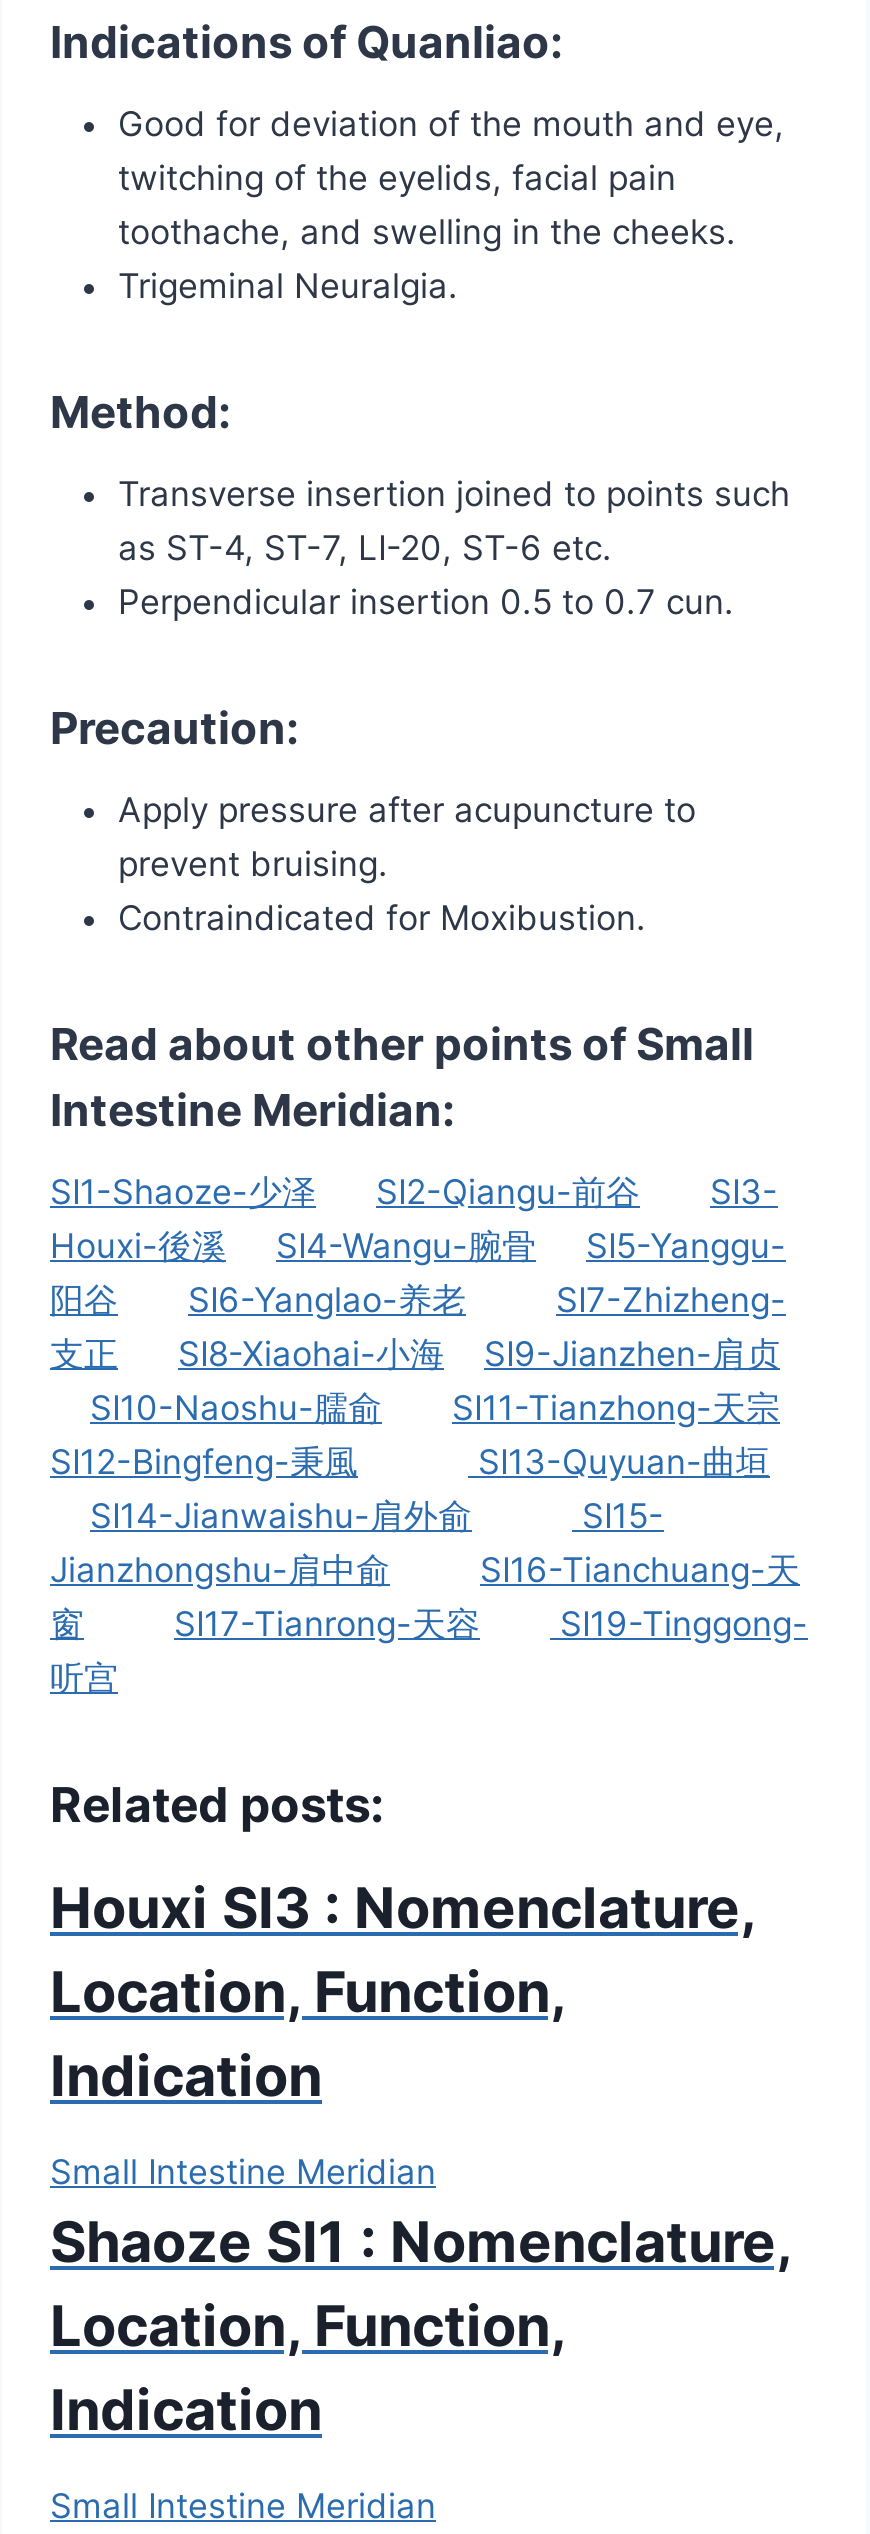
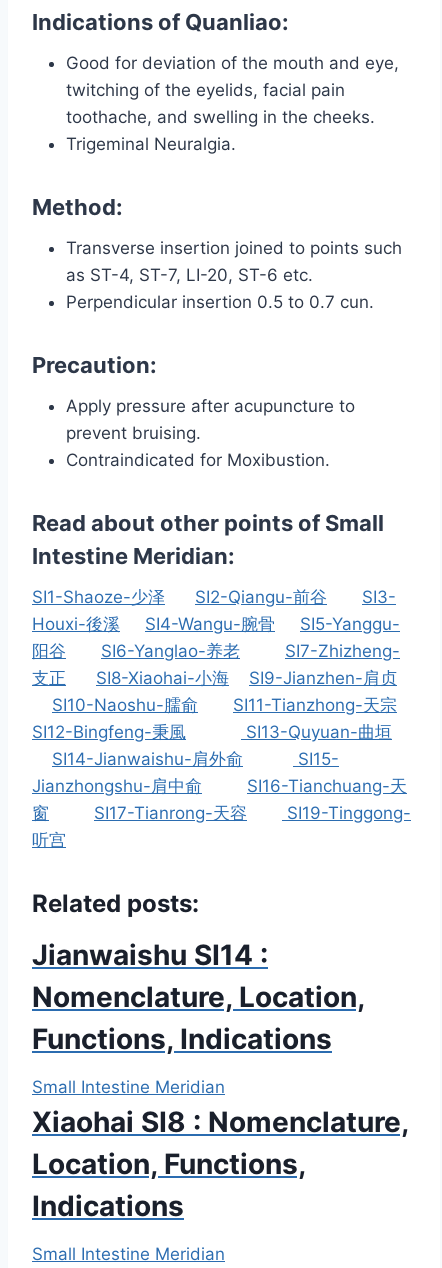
- Houxi SI3 : Nomenclature,
- Location, Function,
- Indication
+ Jianwaishu SI14 :
+ Nomenclature, Location,
+ Functions, Indications

- Shaoze SI1 : Nomenclature,
- Location, Function,
- Indication
+ Xiaohai SI8 : Nomenclature,
+ Location, Functions,
+ Indications
